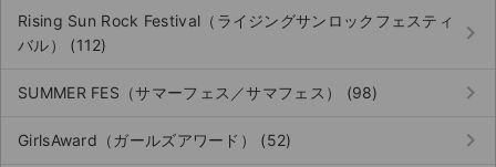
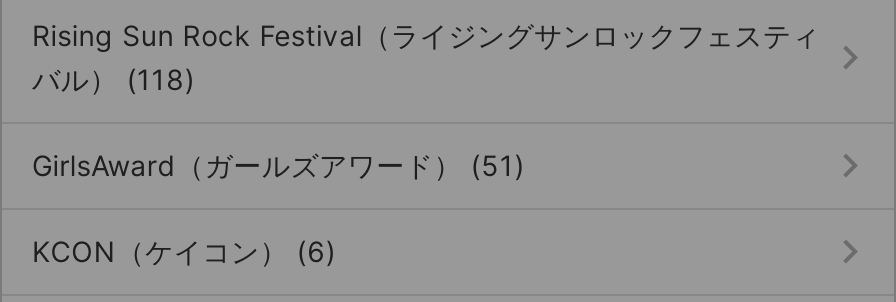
- バル） (112)
+ バル） (118)

- SUMMER FES（サマーフェス／サマフェス） (98)
+ GirlsAward（ガールズアワード） (51)

- GirlsAward（ガールズアワード） (52)
+ KCON（ケイコン） (6)
